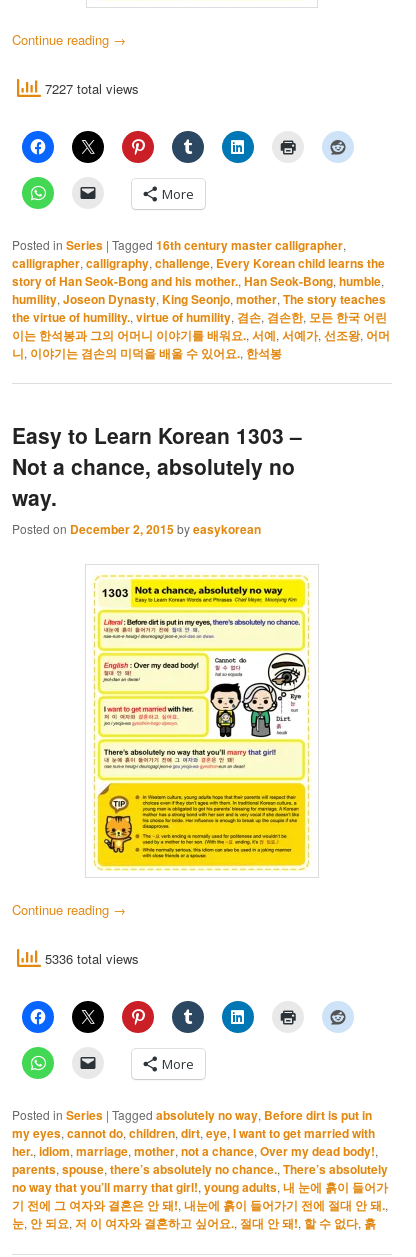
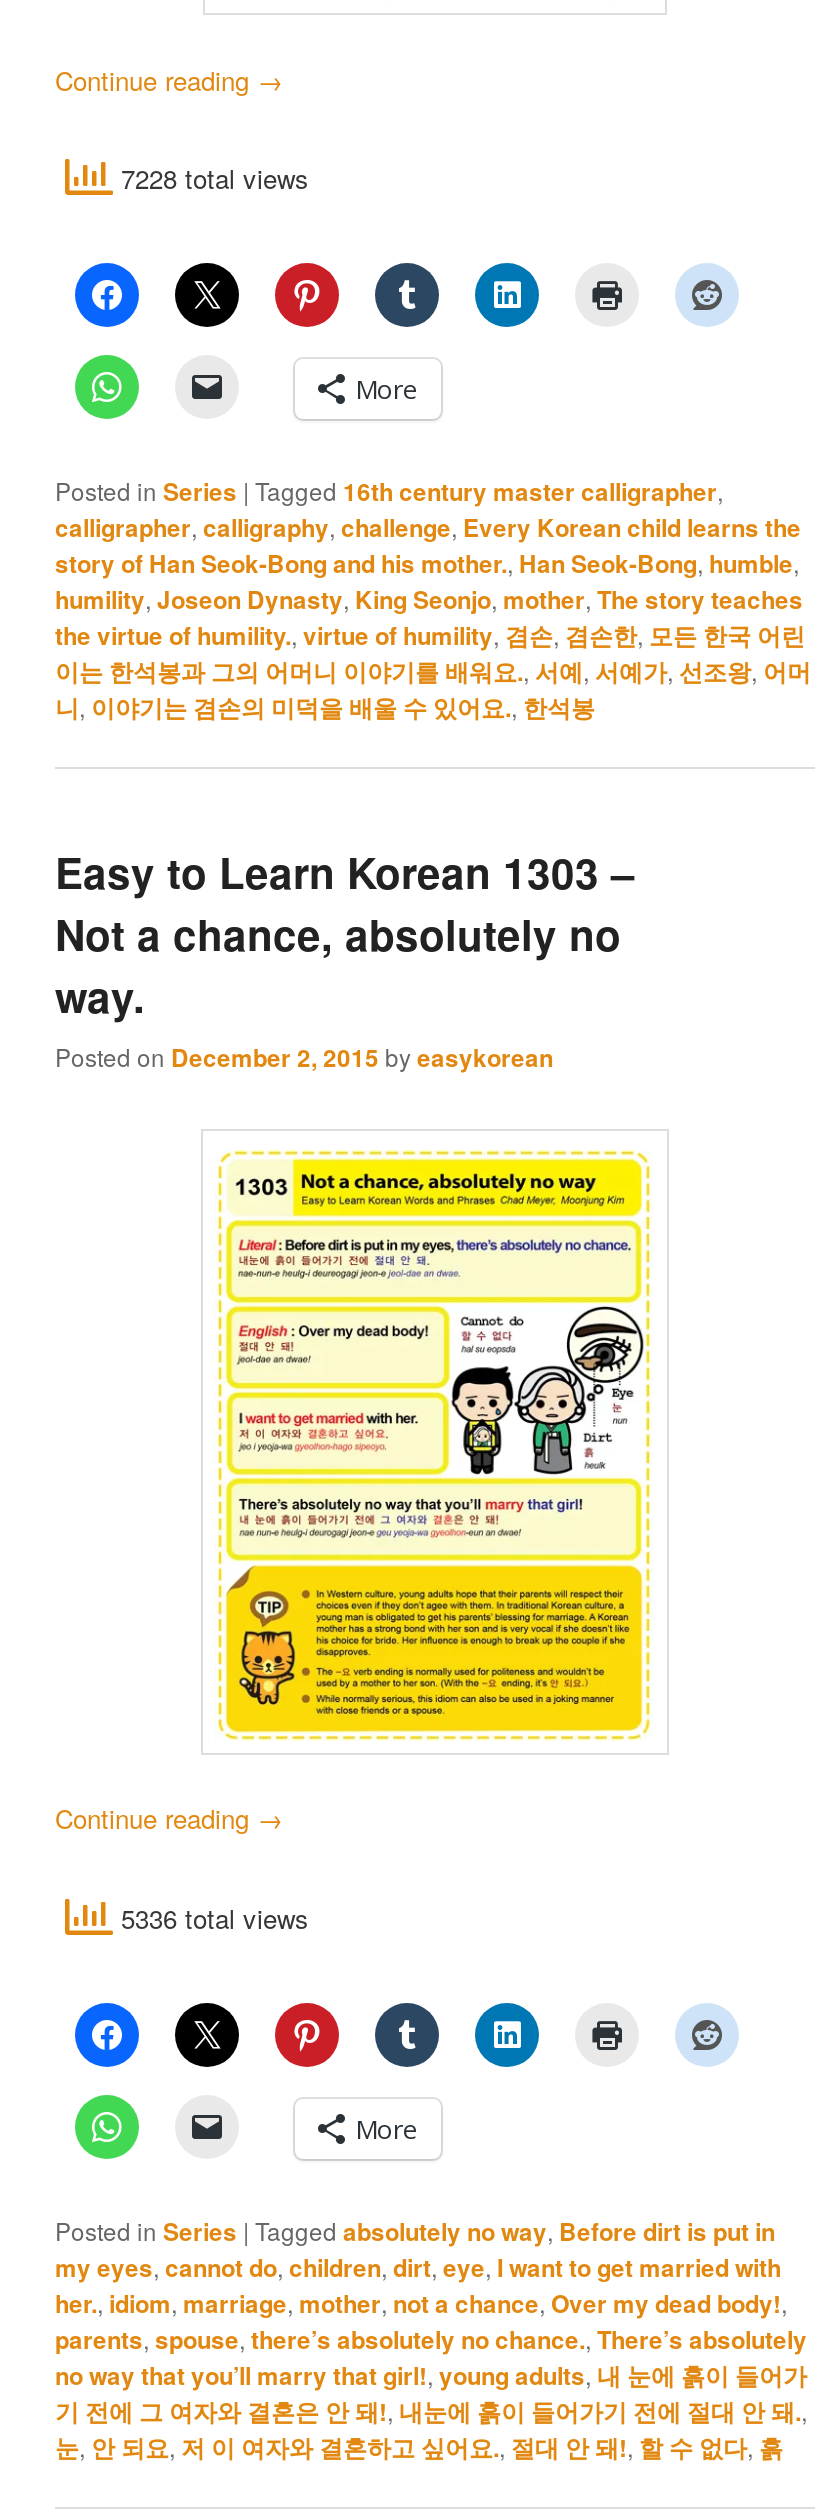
- 7227 total views
+ 7228 total views
